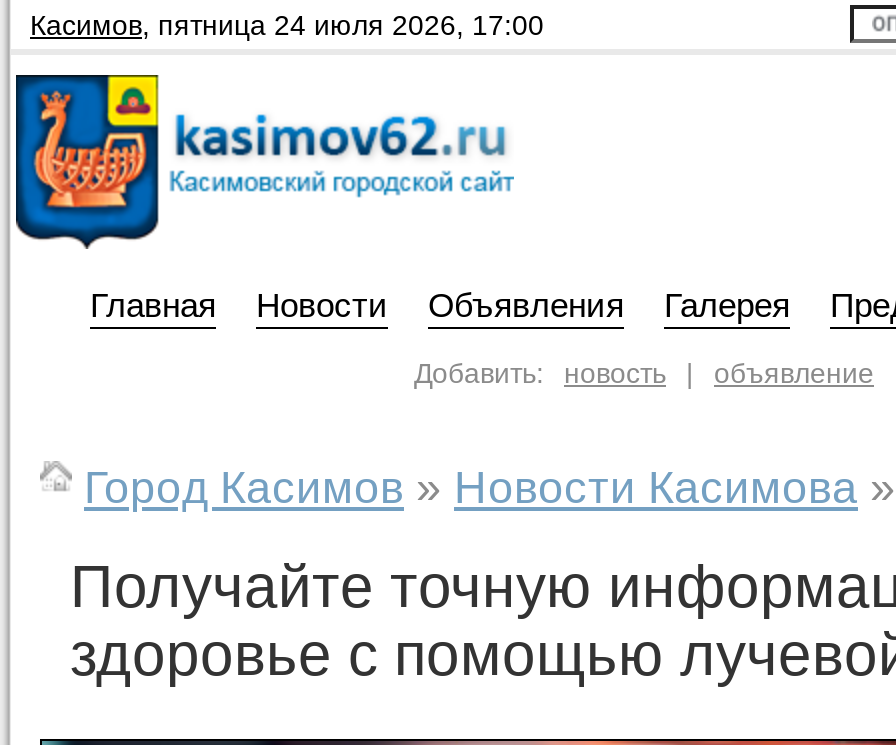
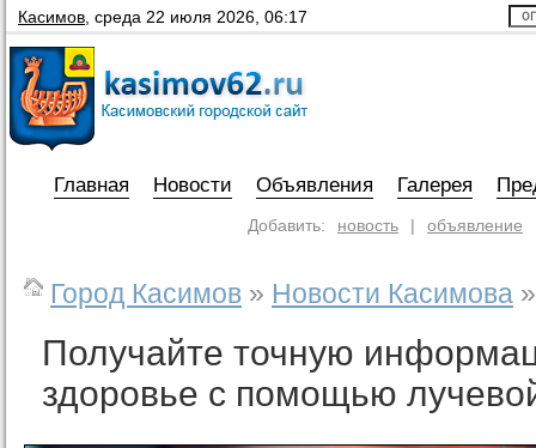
- Касимов, пятница 24 июля 2026, 17:00
+ Касимов, среда 22 июля 2026, 06:17
